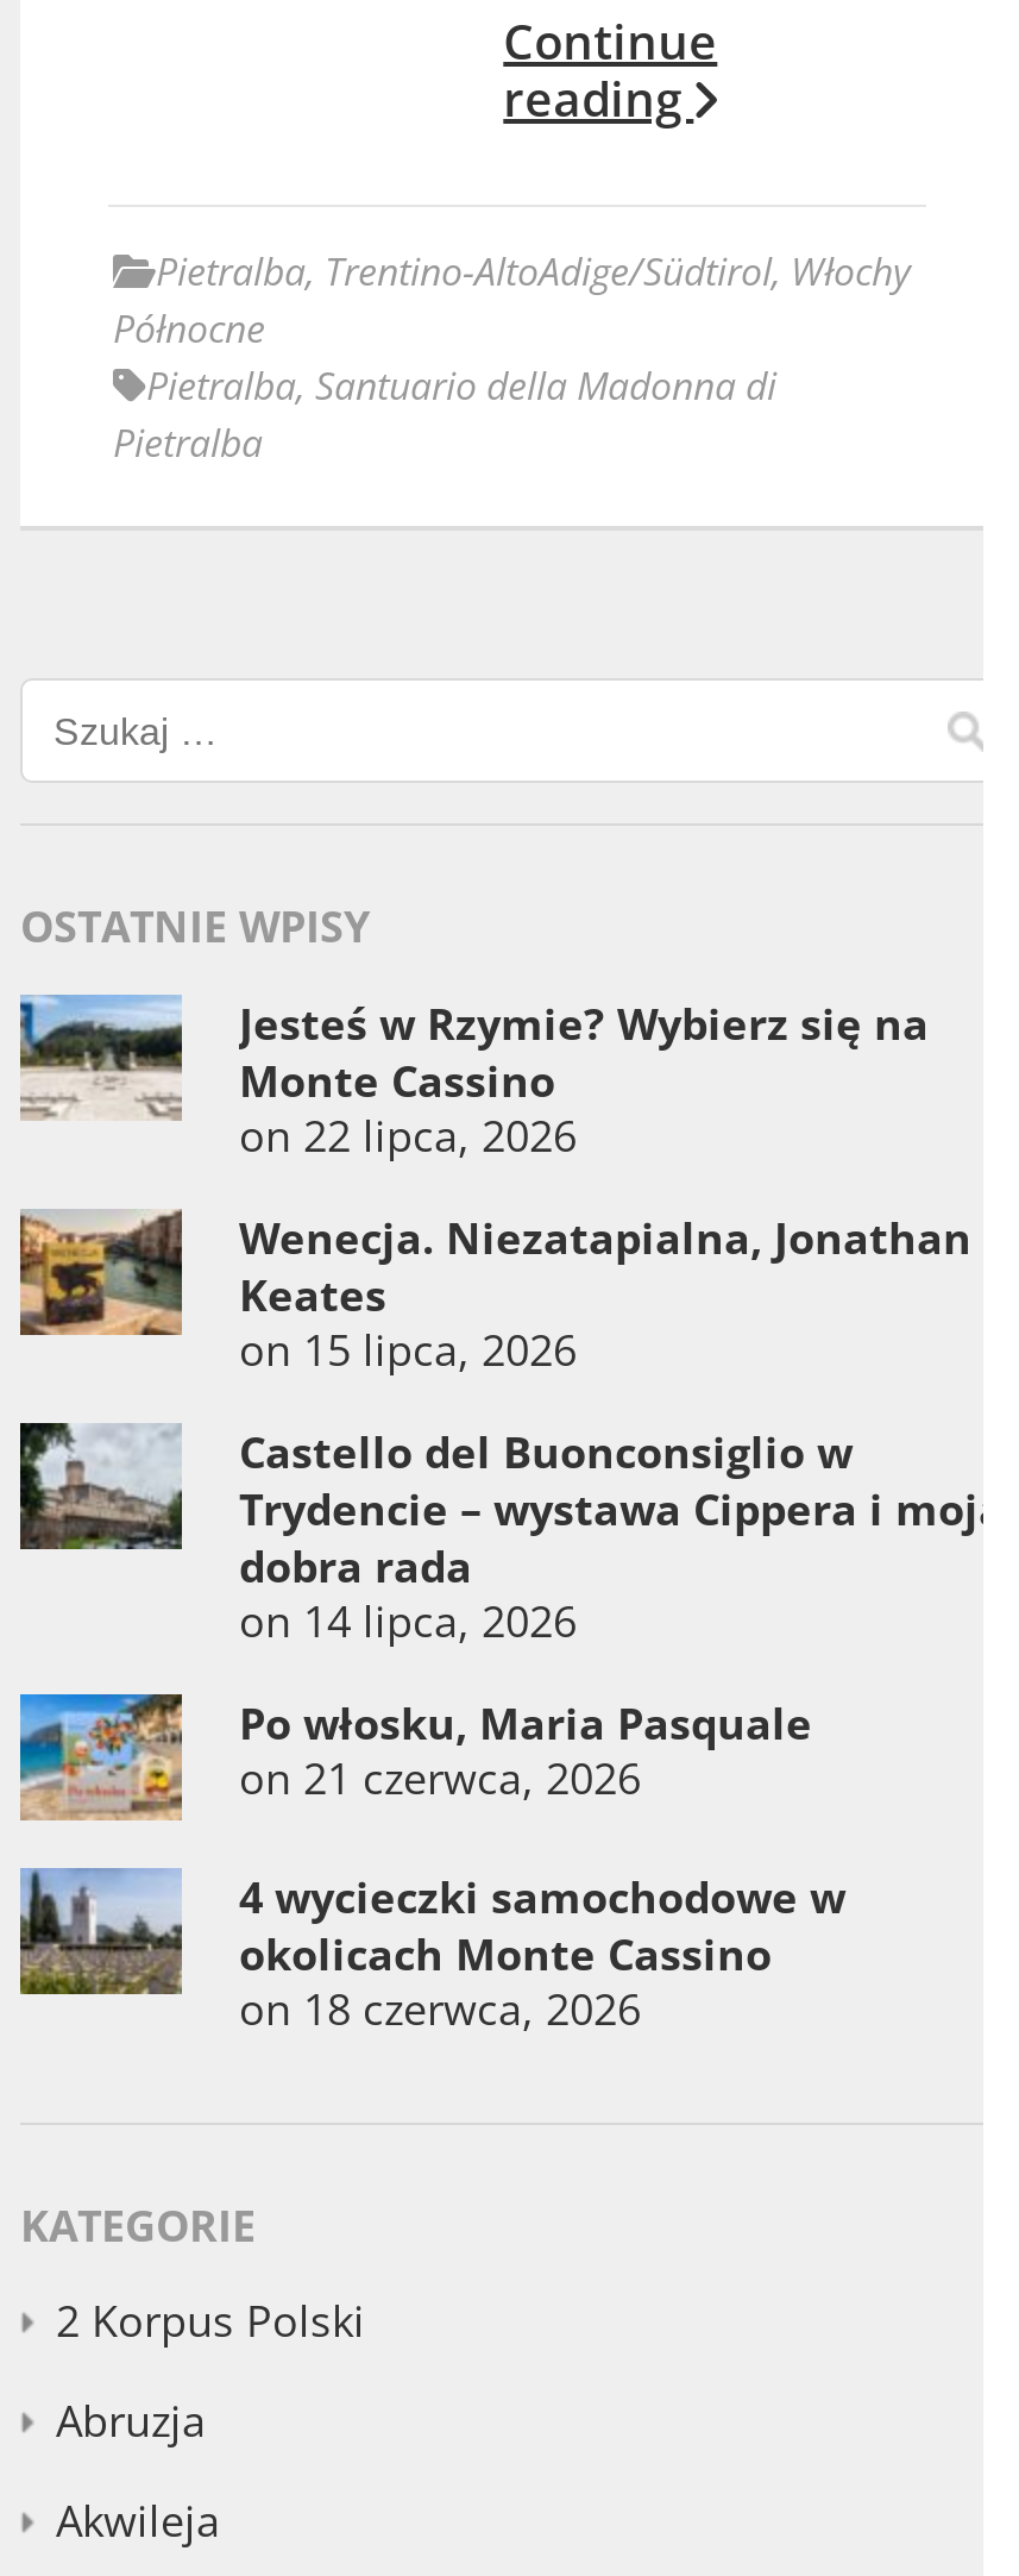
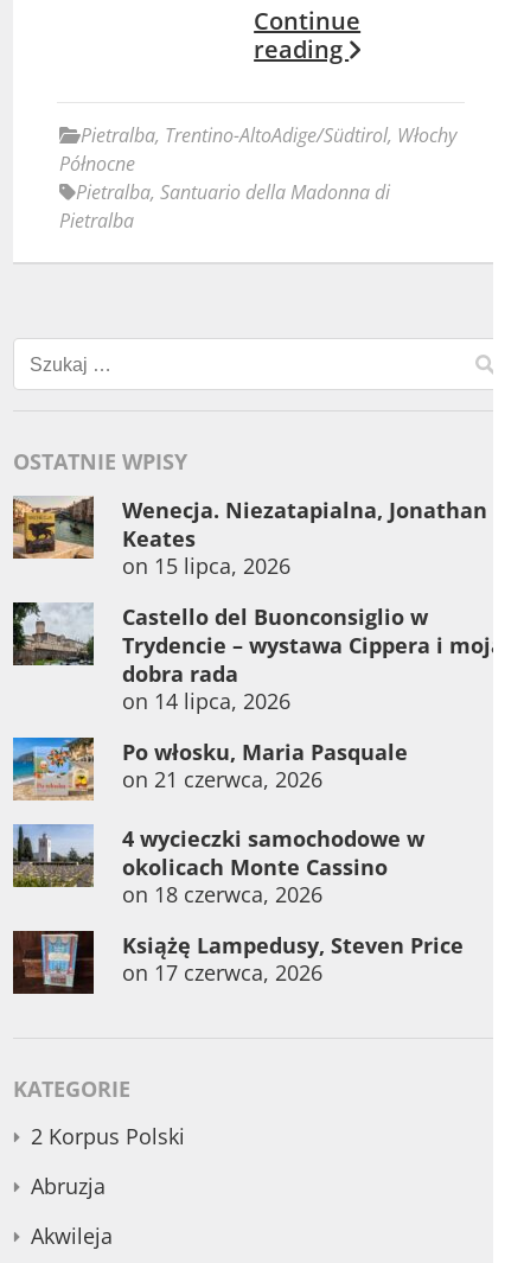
- [image]
- Jesteś w Rzymie? Wybierz się na
- Monte Cassino
- on 22 lipca, 2026

moved up: [image] | Wenecja. Niezatapialna, Jonathan | Keates | ... | okolicach Monte Cassino | on 18 czerwca, 2026

+ [image]
+ Książę Lampedusy, Steven Price
+ on 17 czerwca, 2026
